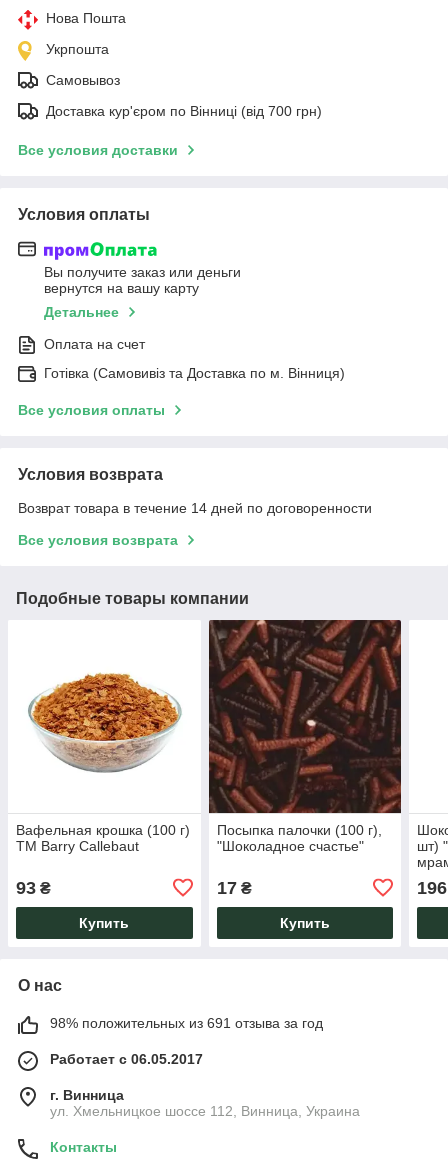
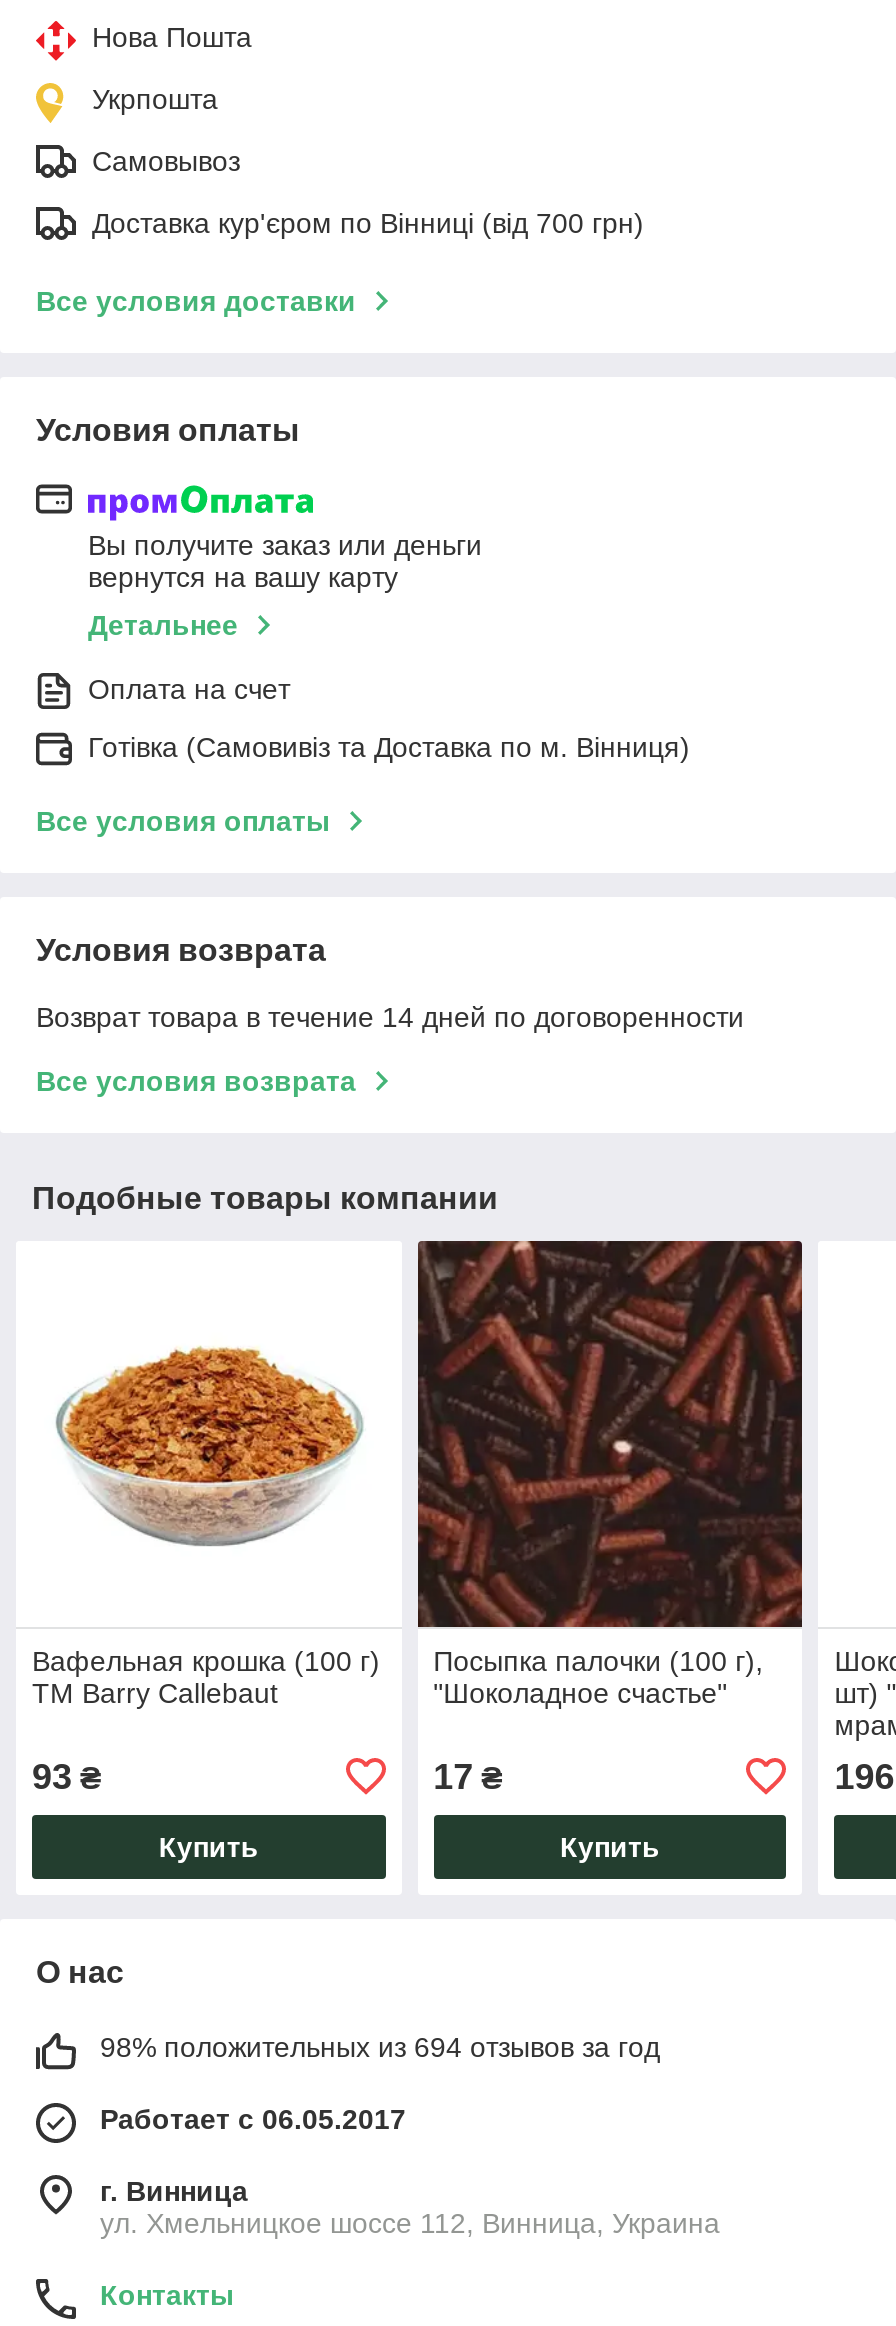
- 98% положительных из 691 отзыва за год
+ 98% положительных из 694 отзывов за год
